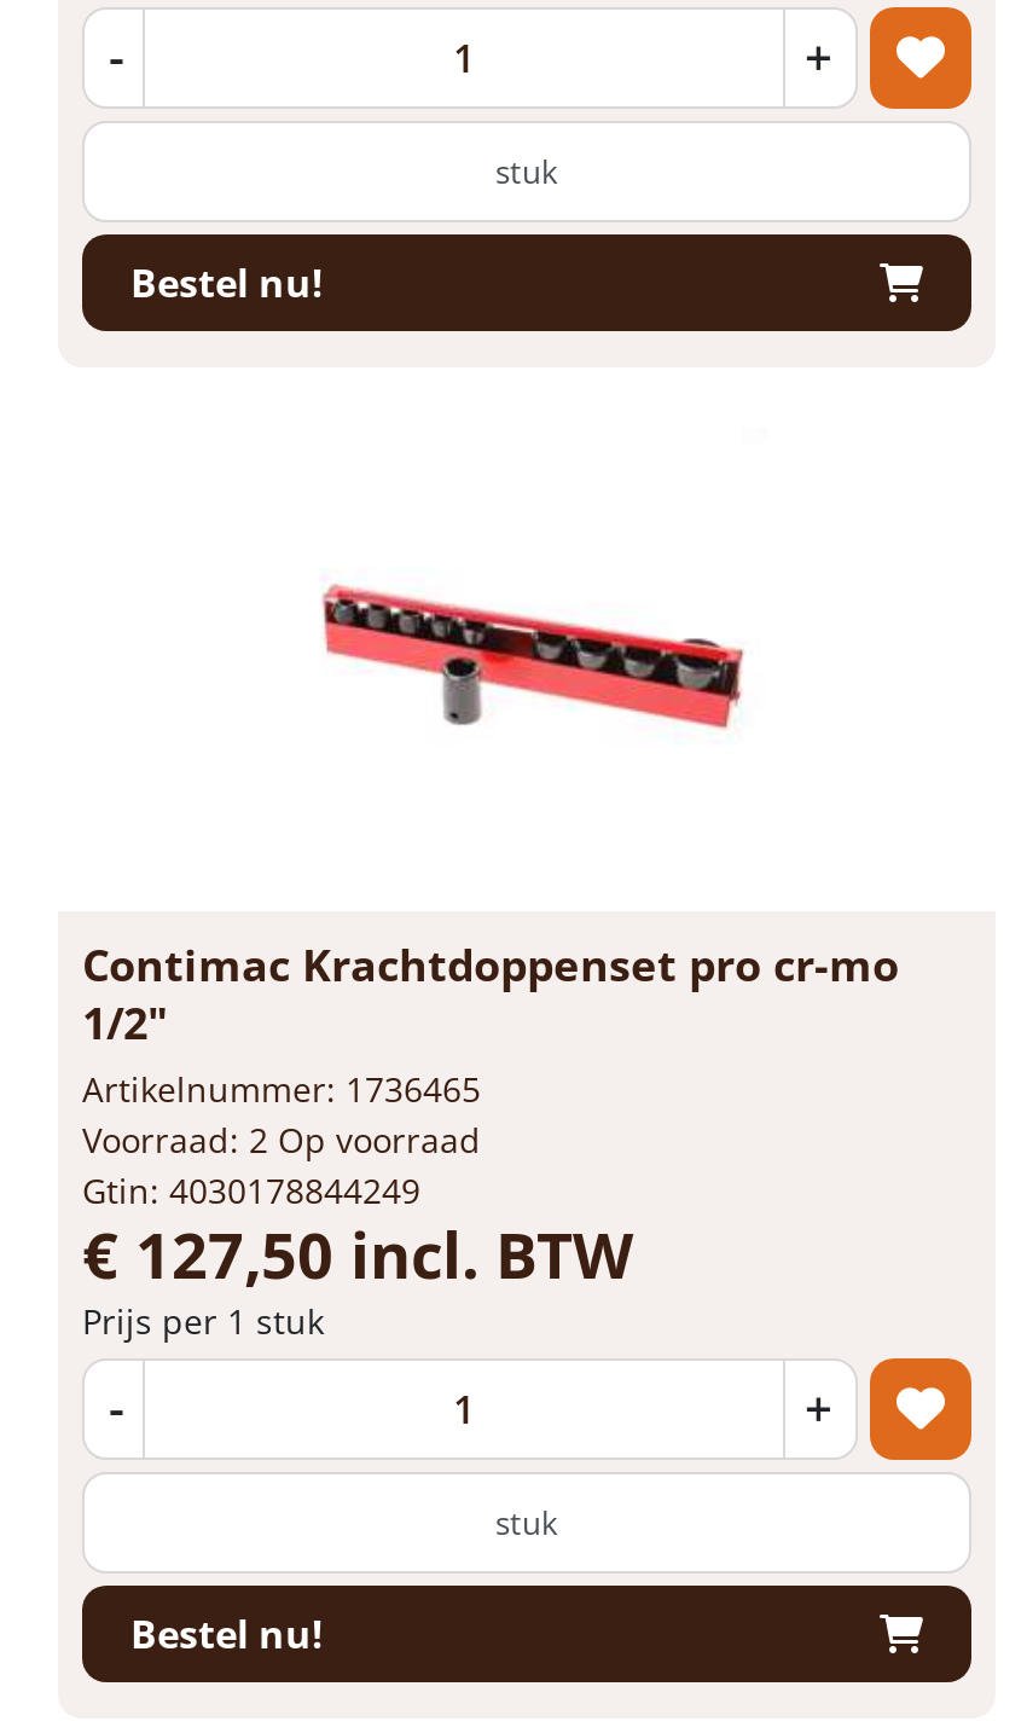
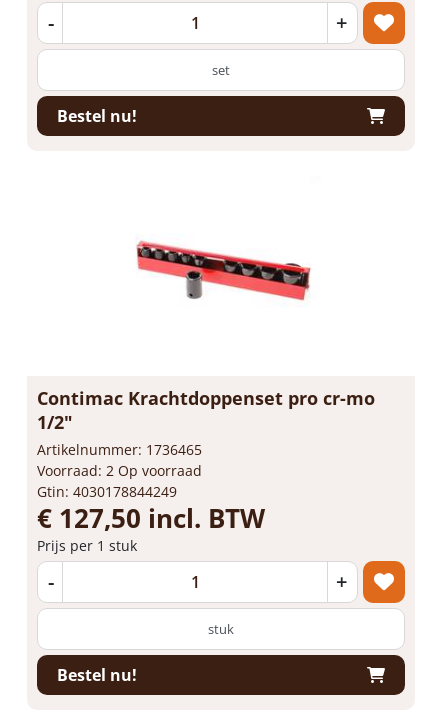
- stuk
+ set
